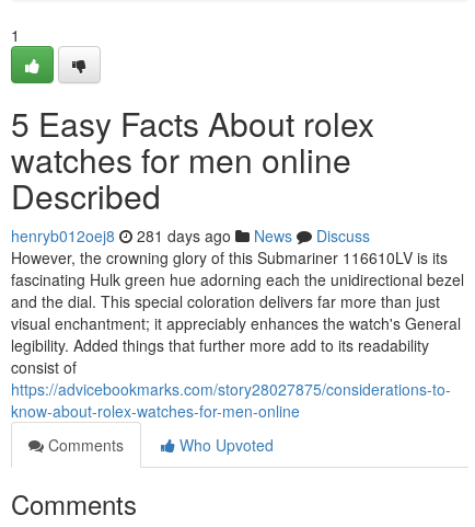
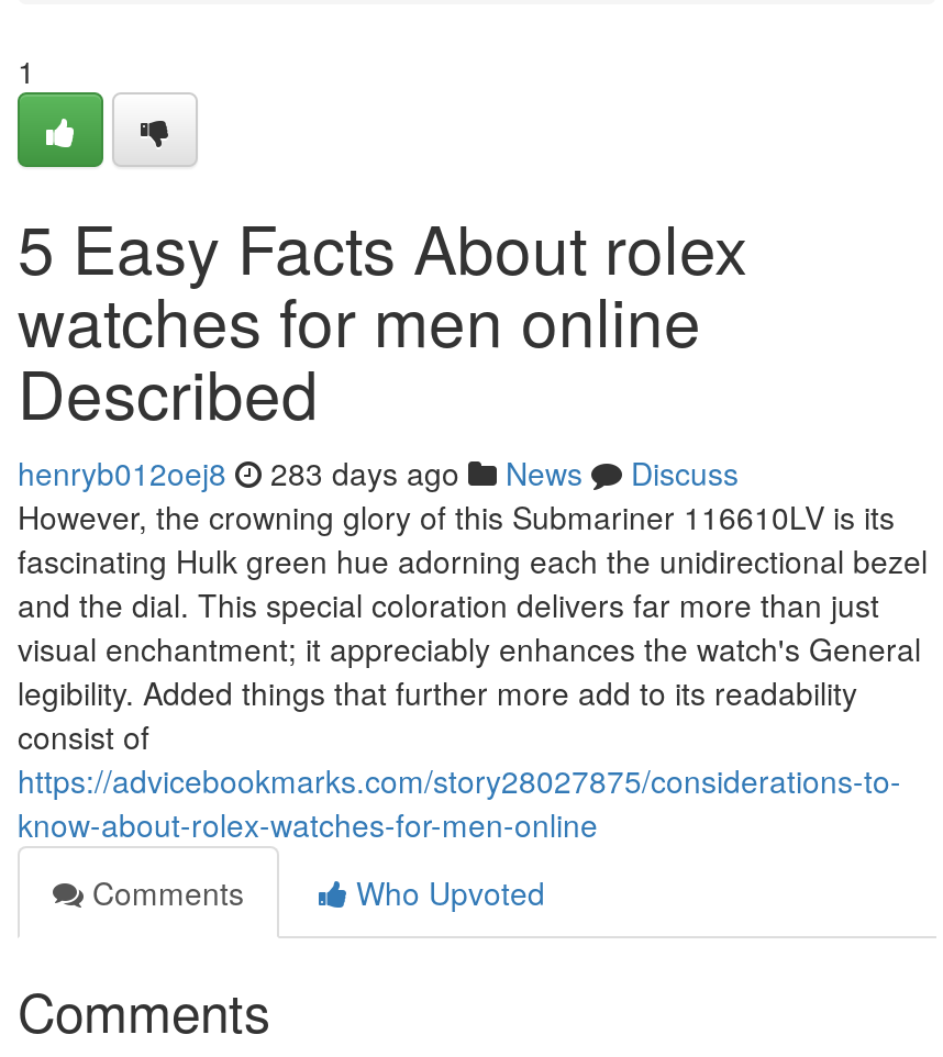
- henryb012oej8 281 days ago News Discuss
+ henryb012oej8 283 days ago News Discuss
